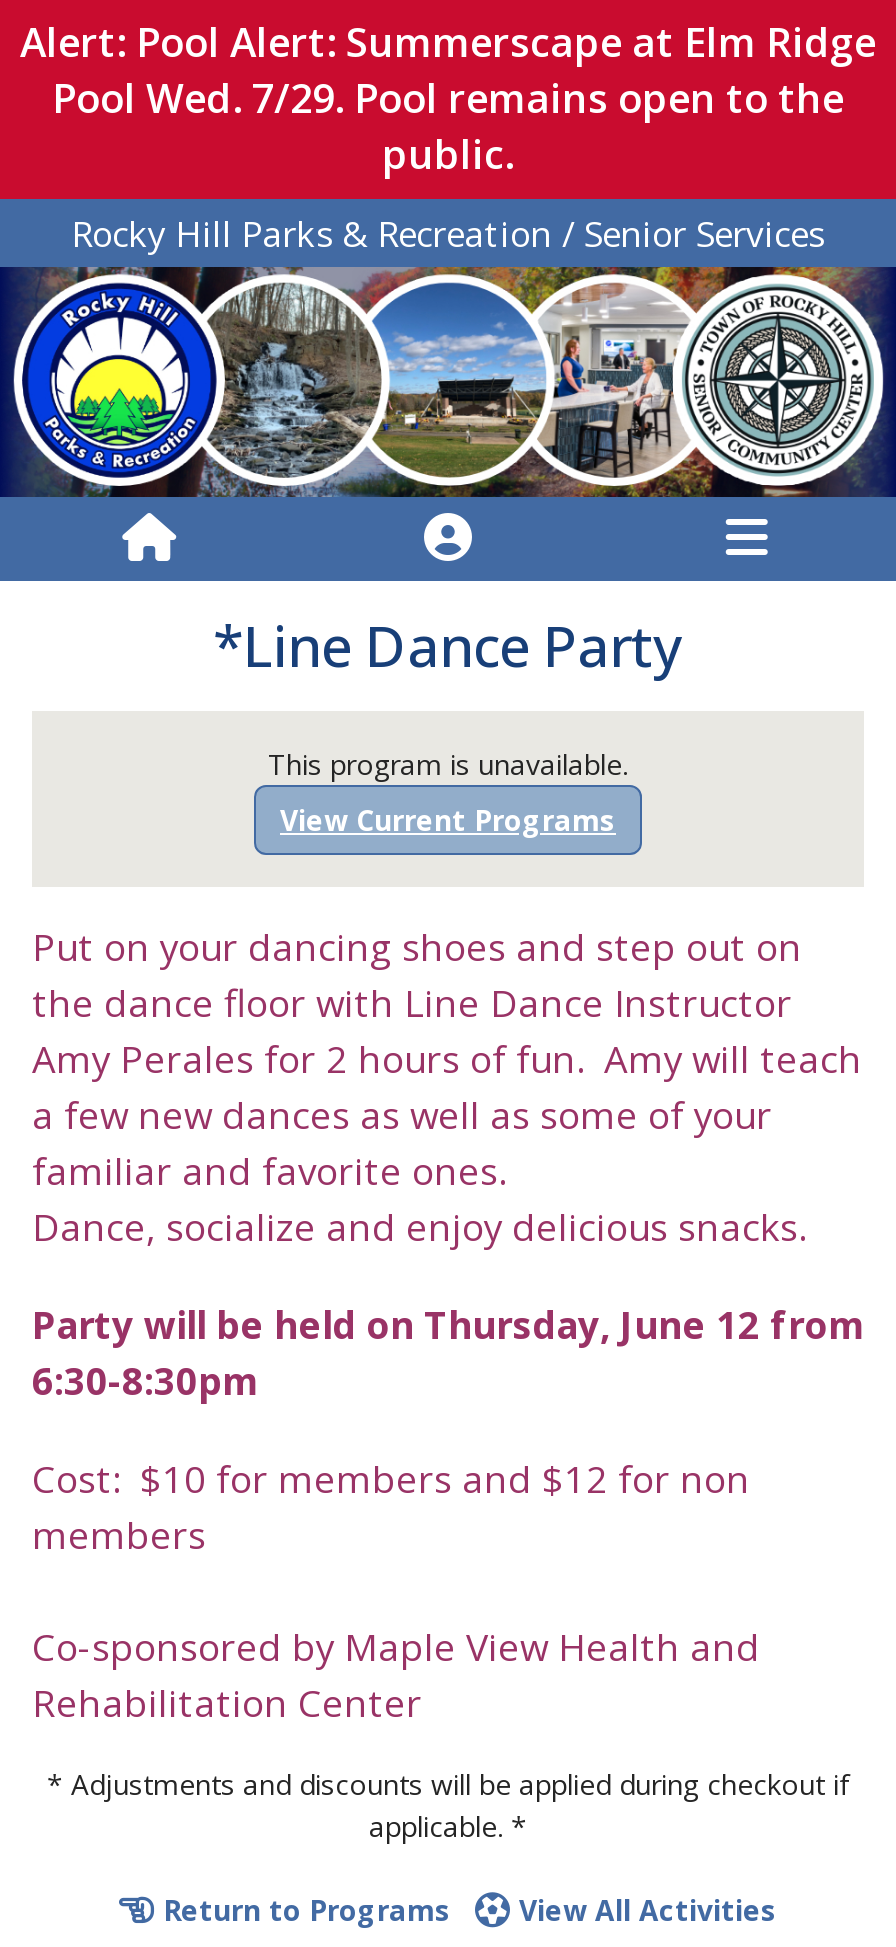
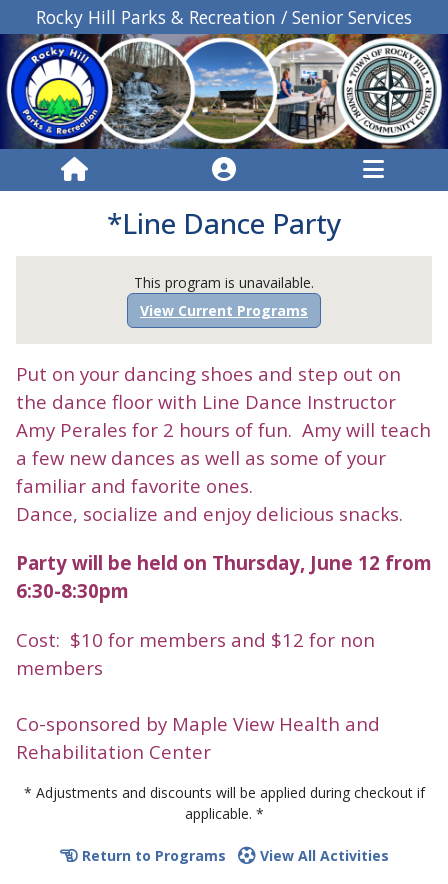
- Alert: Pool Alert: Summerscape at Elm Ridge
- Pool Wed. 7/29. Pool remains open to the
- public.
